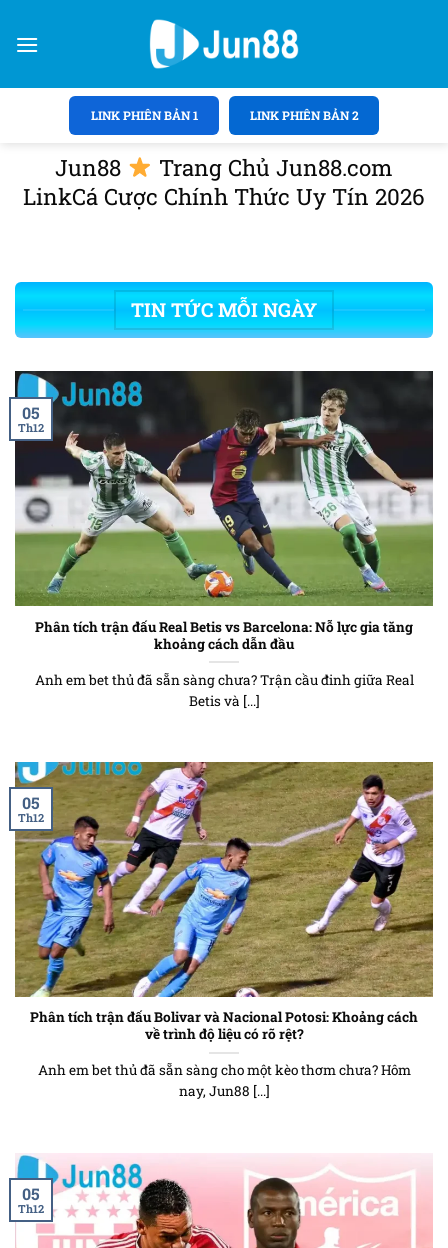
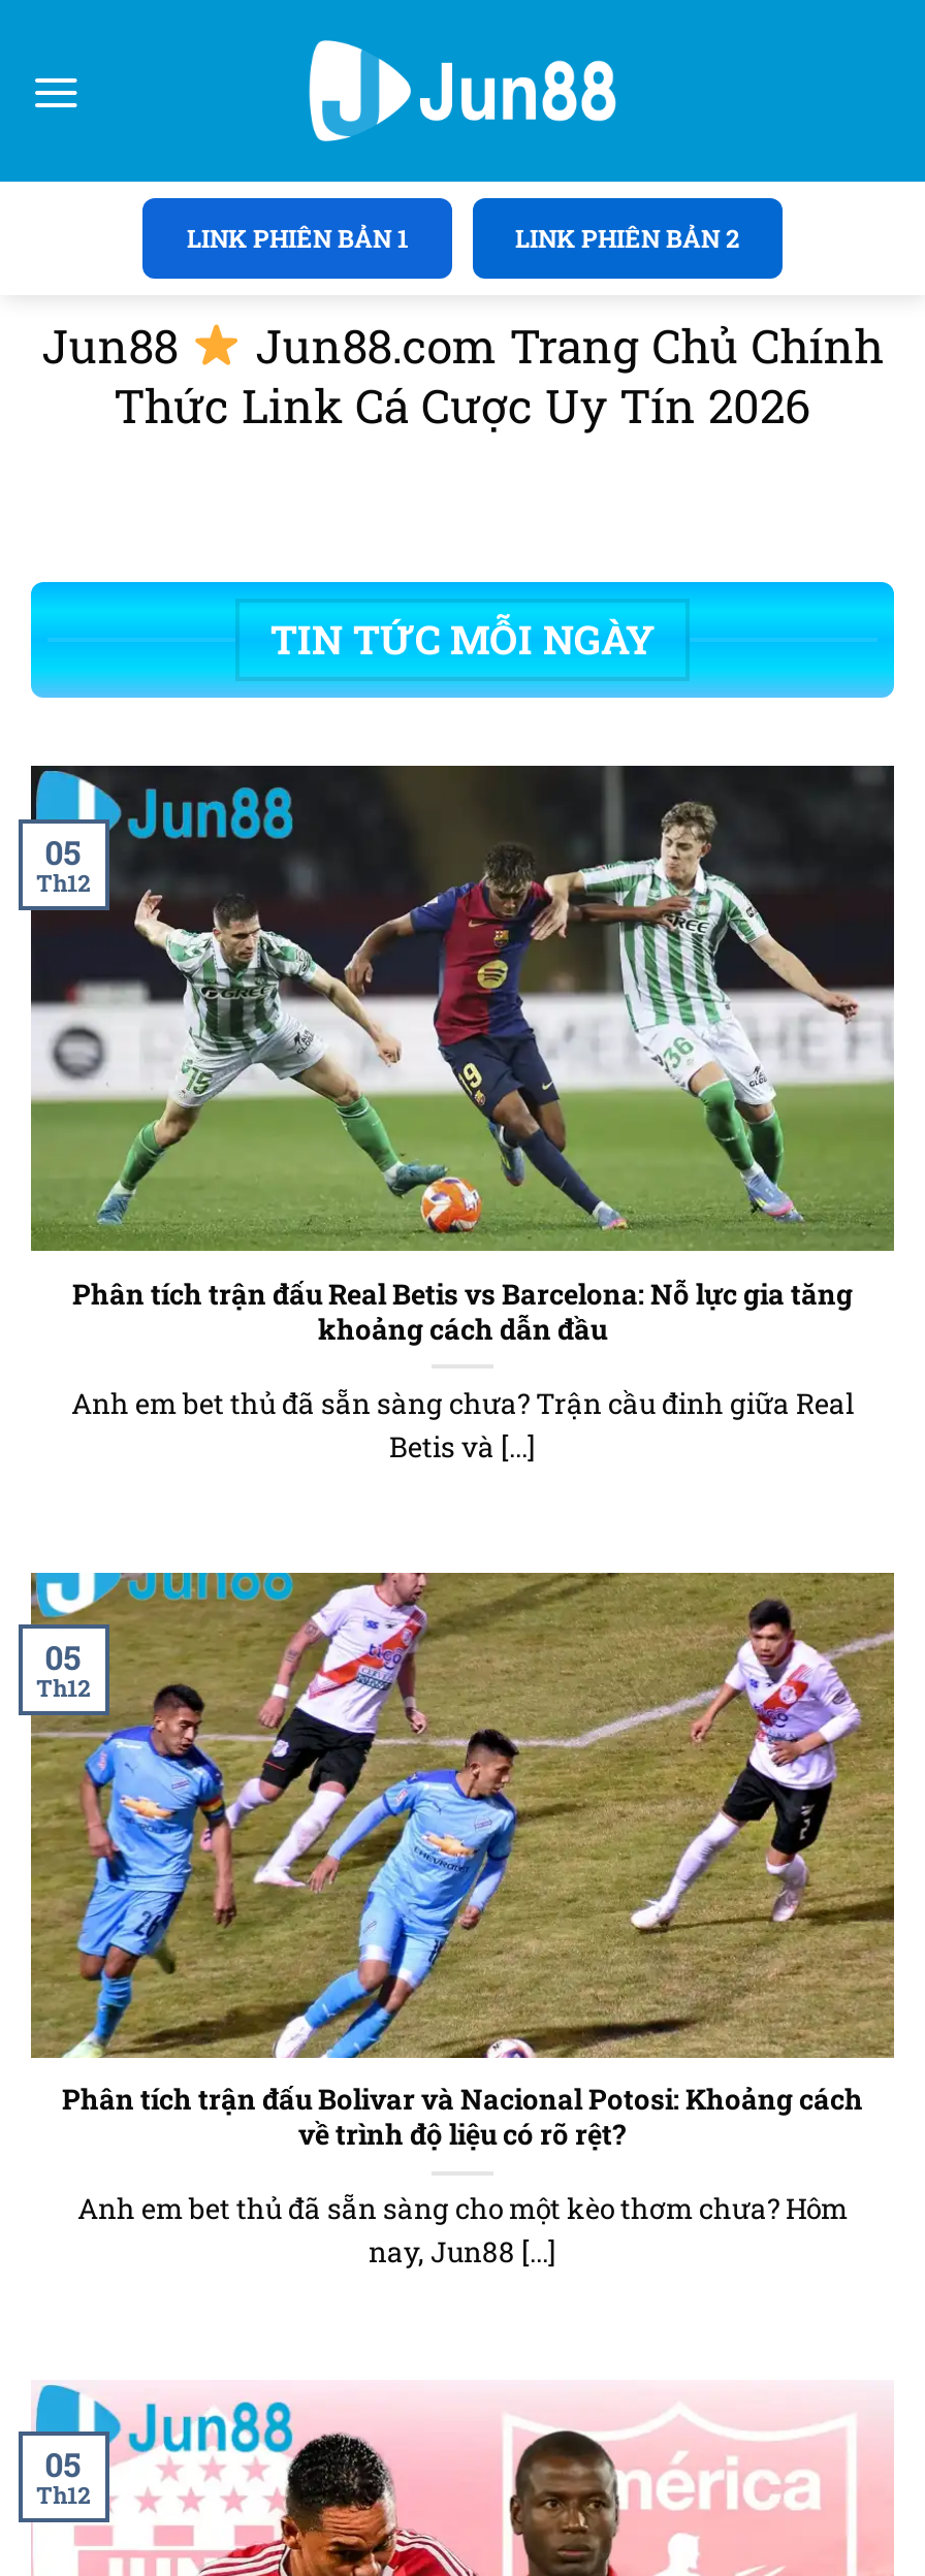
- Trang Chủ Jun88.com
- LinkCá Cược Chính Thức Uy Tín 2026
+ Jun88.com Trang Chủ Chính
+ Thức Link Cá Cược Uy Tín 2026
